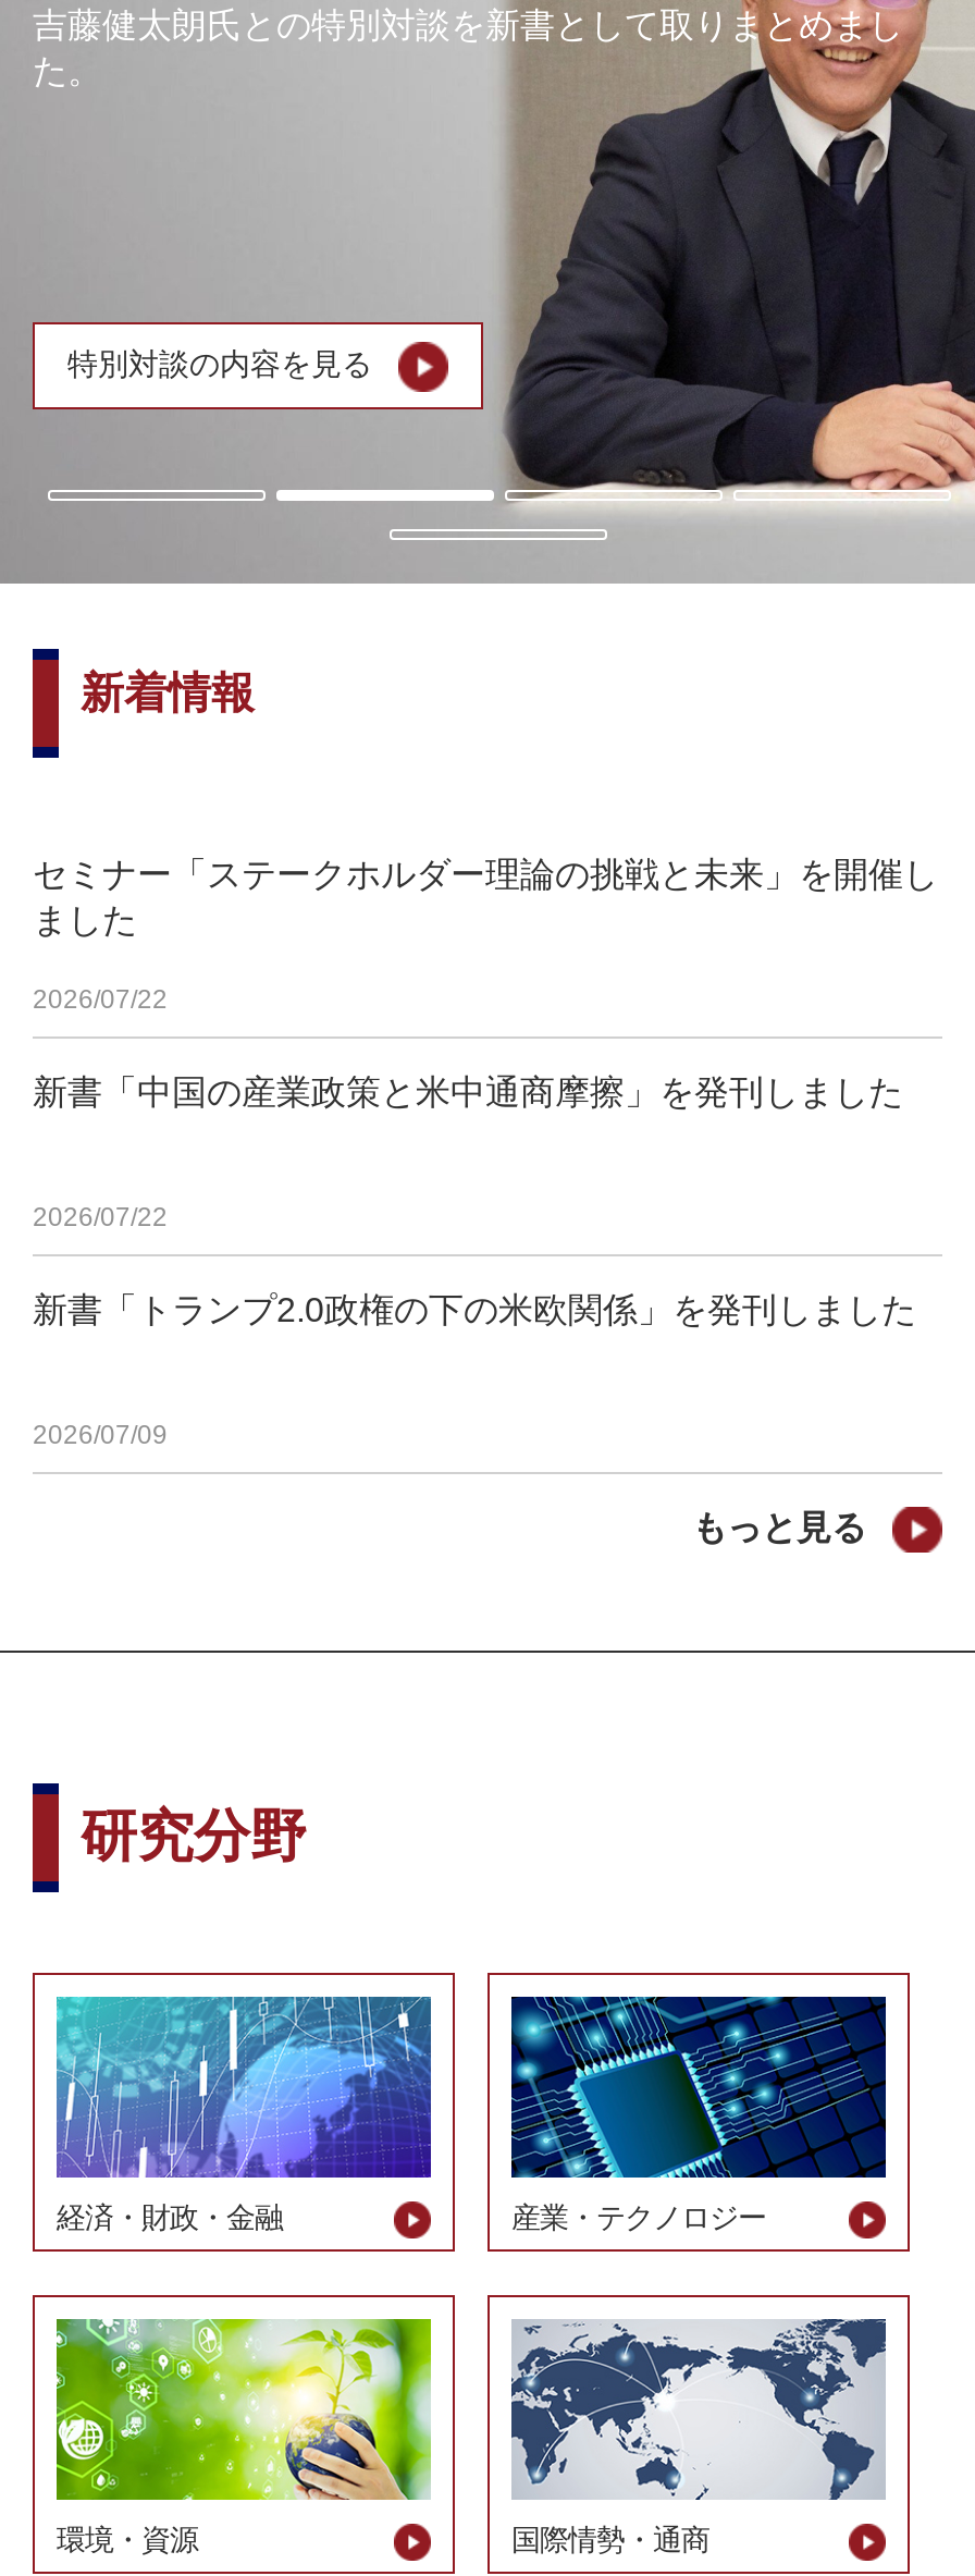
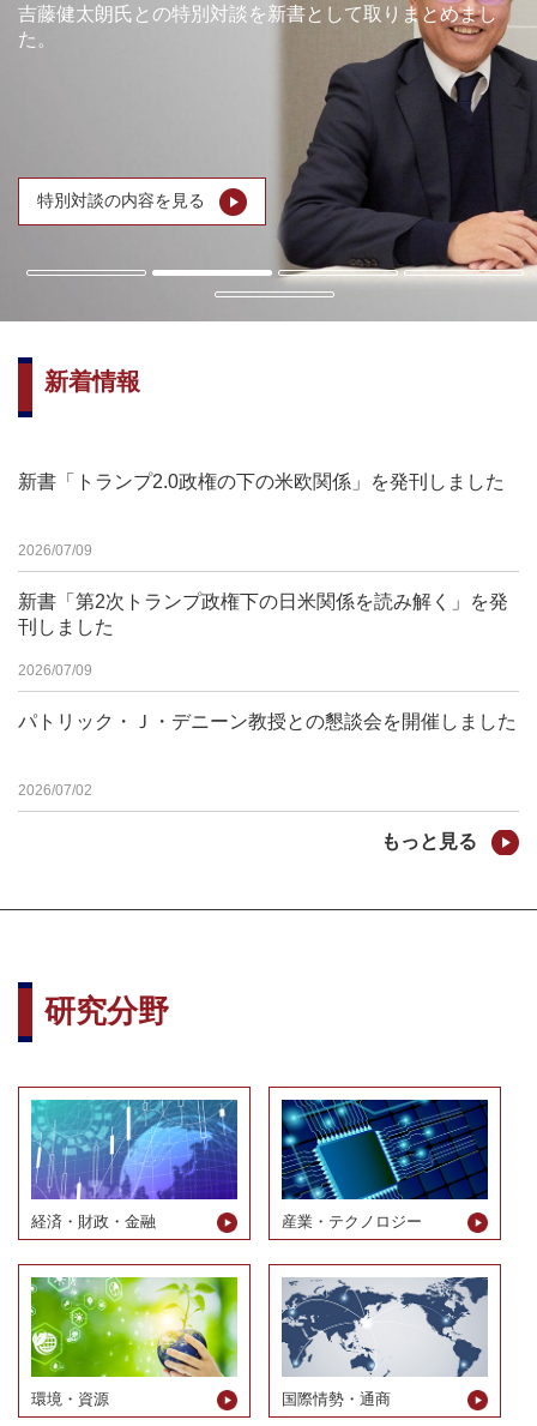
- セミナー「ステークホルダー理論の挑戦と未来」を開催し
- ました
- 2026/07/22
- 新書「中国の産業政策と米中通商摩擦」を発刊しました
- 2026/07/22

moved up: 新書「トランプ2.0政権の下の米欧関係」を発刊しました | 2026/07/09

+ 新書「第2次トランプ政権下の日米関係を読み解く」を発
+ 刊しました
+ 2026/07/09
+ パトリック・Ｊ・デニーン教授との懇談会を開催しました
+ 2026/07/02
